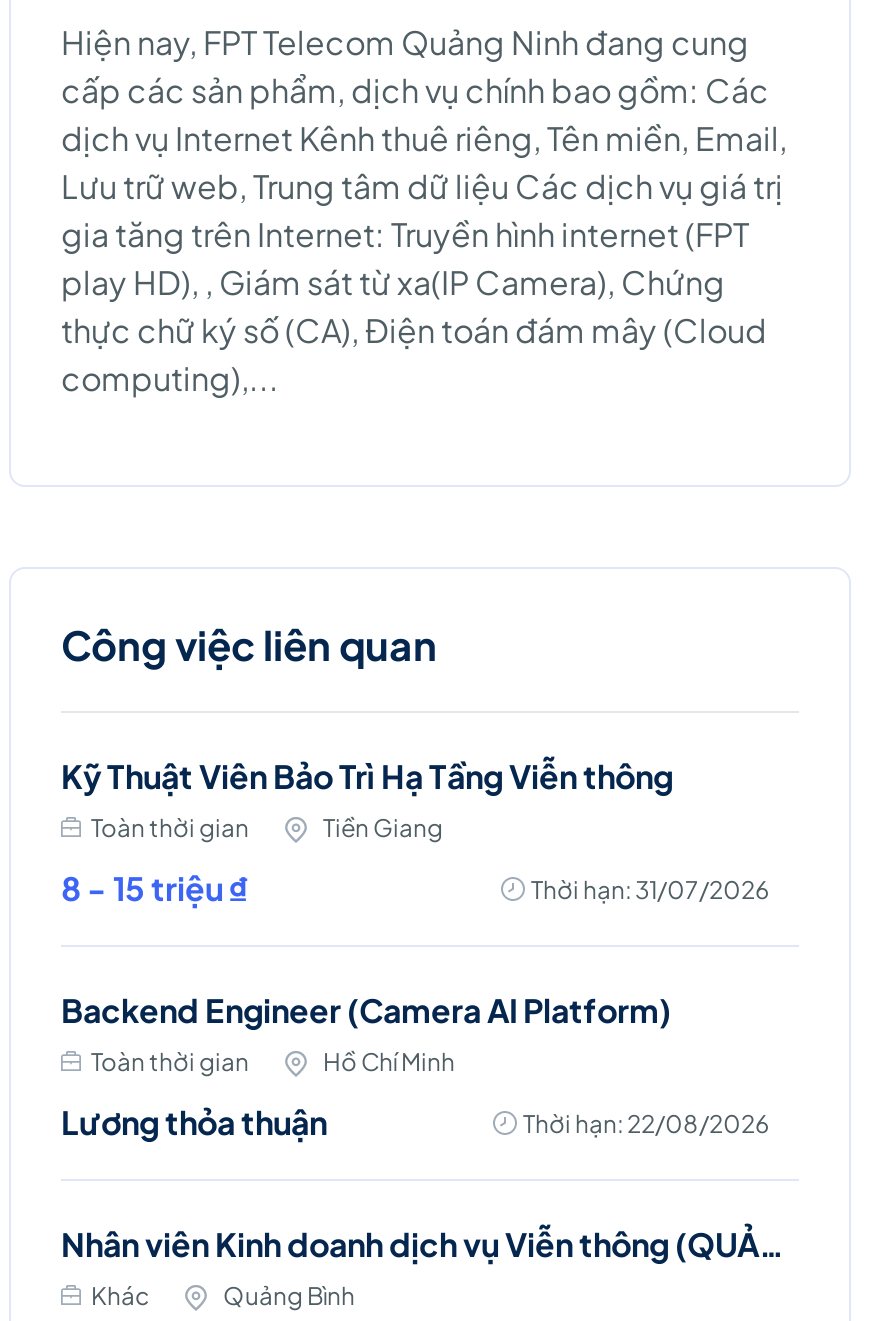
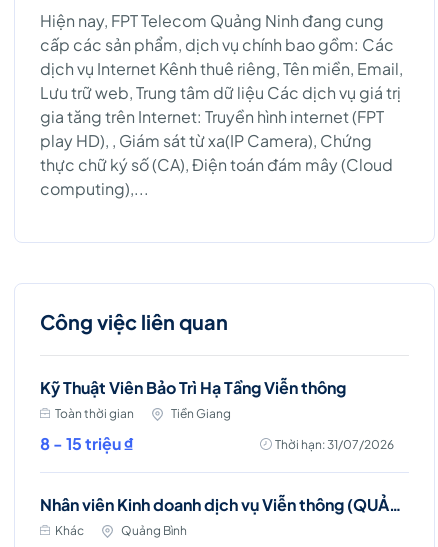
- Backend Engineer (Camera AI Platform)
- Toàn thời gian
- Hồ Chí Minh
- Lương thỏa thuận
- Thời hạn: 22/08/2026
